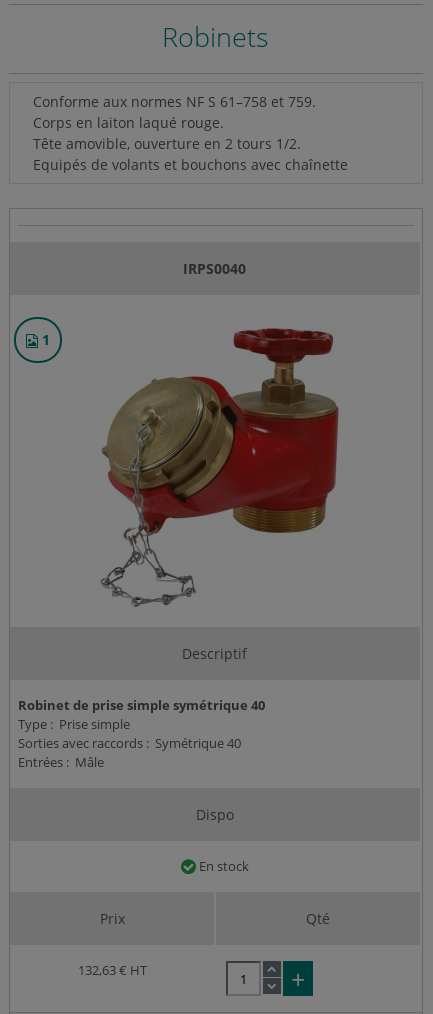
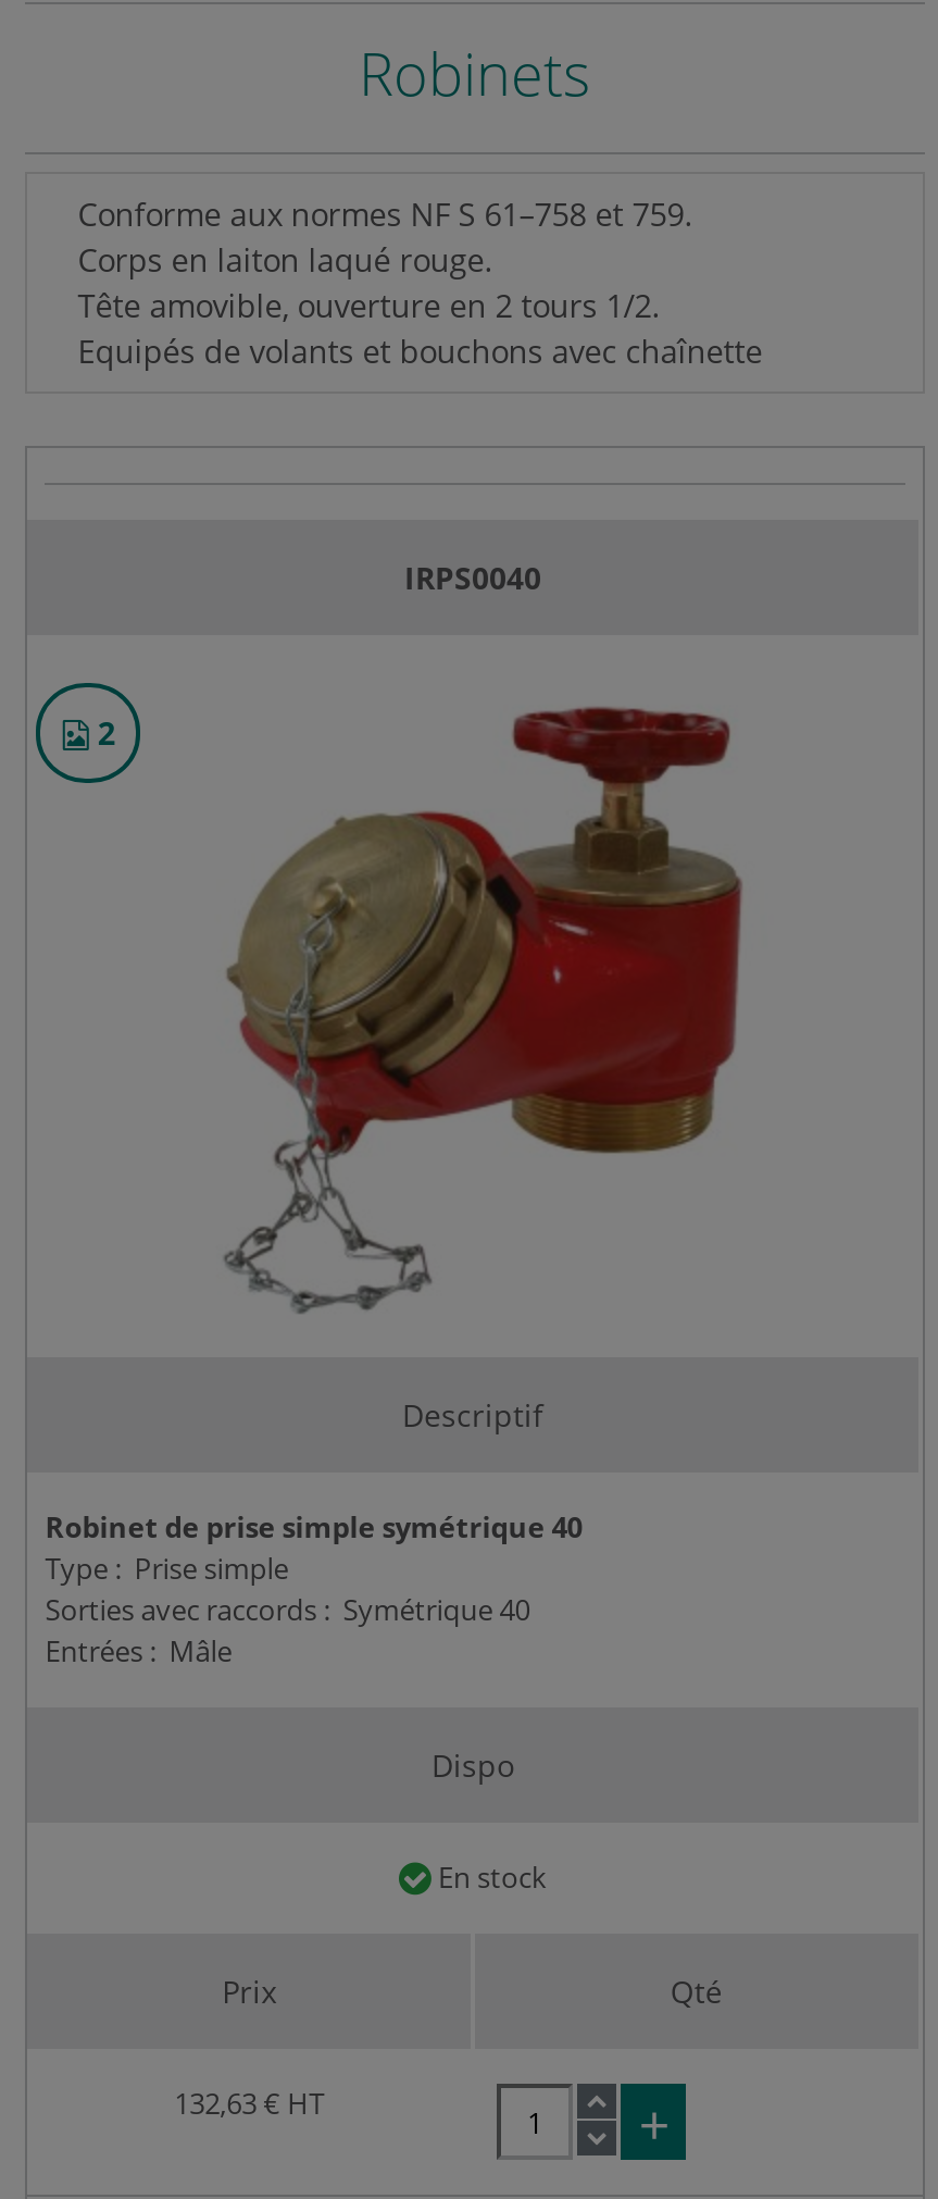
- 1
+ 2
